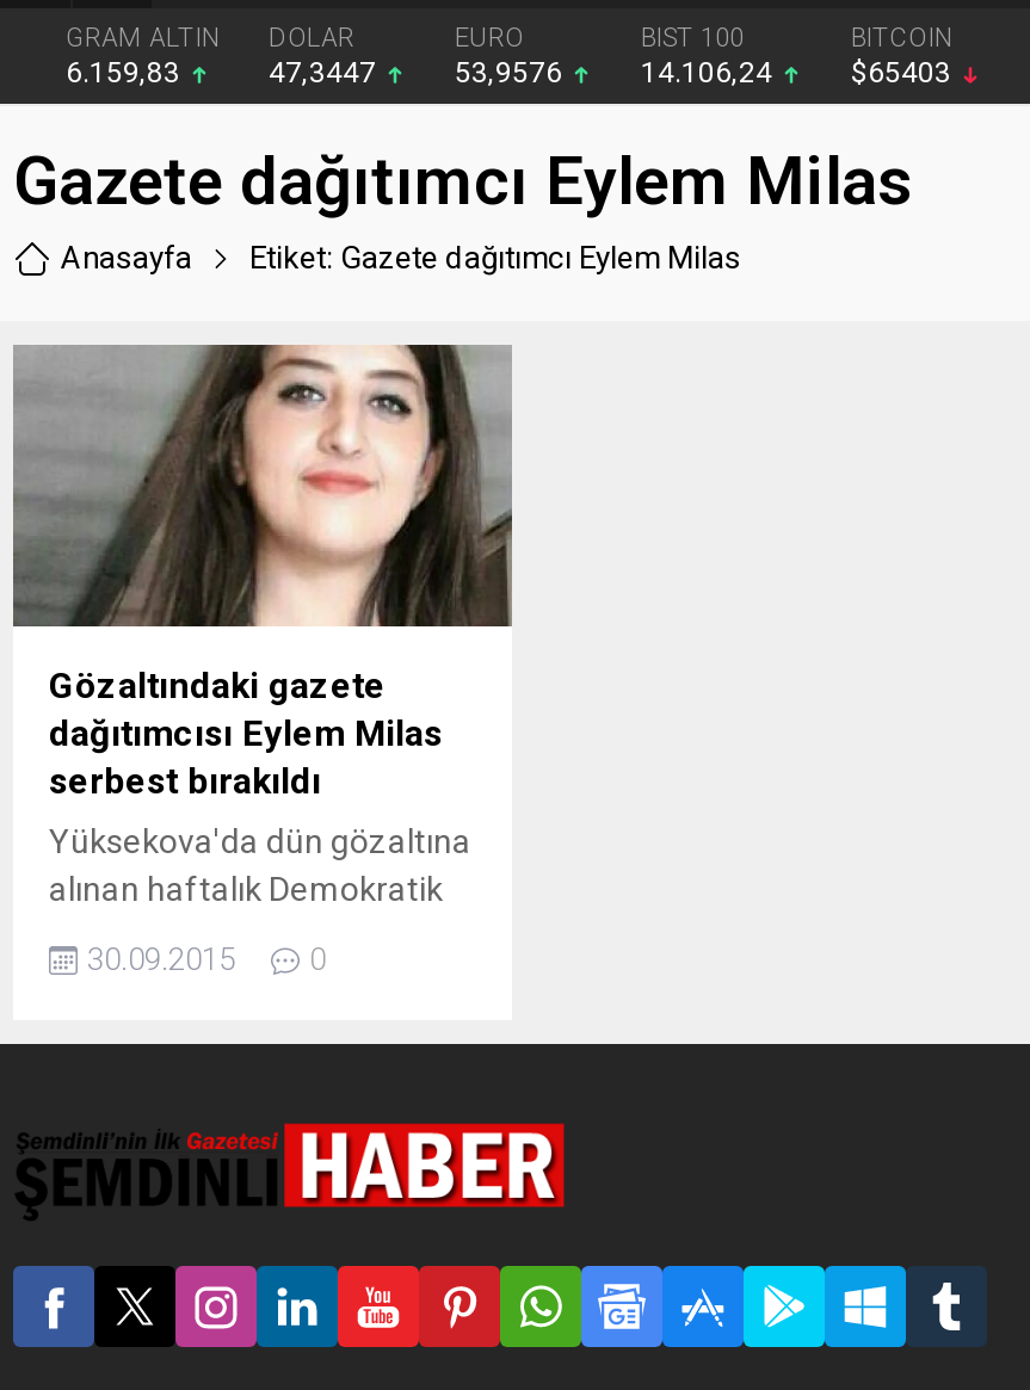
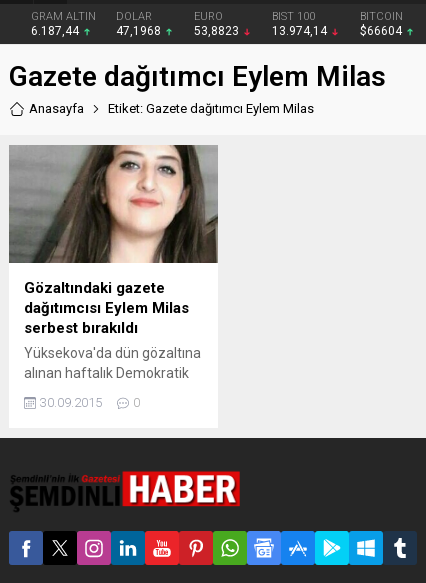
- 6.159,83
+ 6.187,44

- 47,3447
+ 47,1968

- 53,9576
+ 53,8823

- 14.106,24
+ 13.974,14

- $65403
+ $66604
